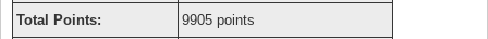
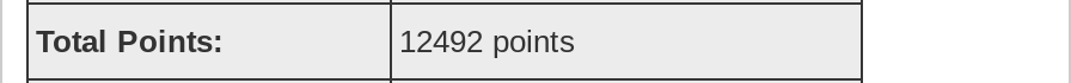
- 9905 points
+ 12492 points
